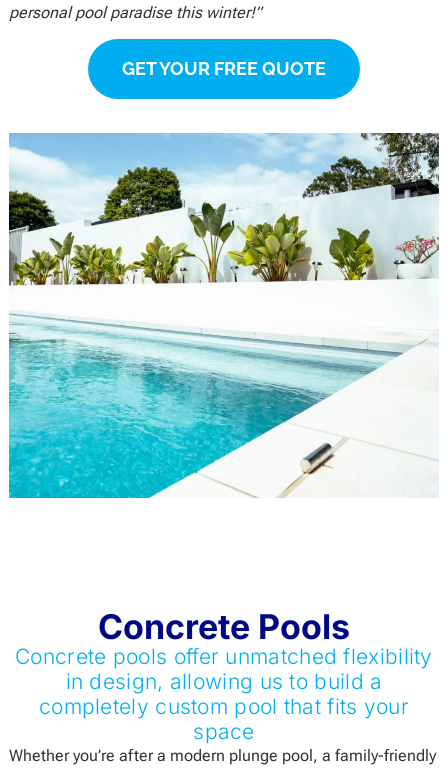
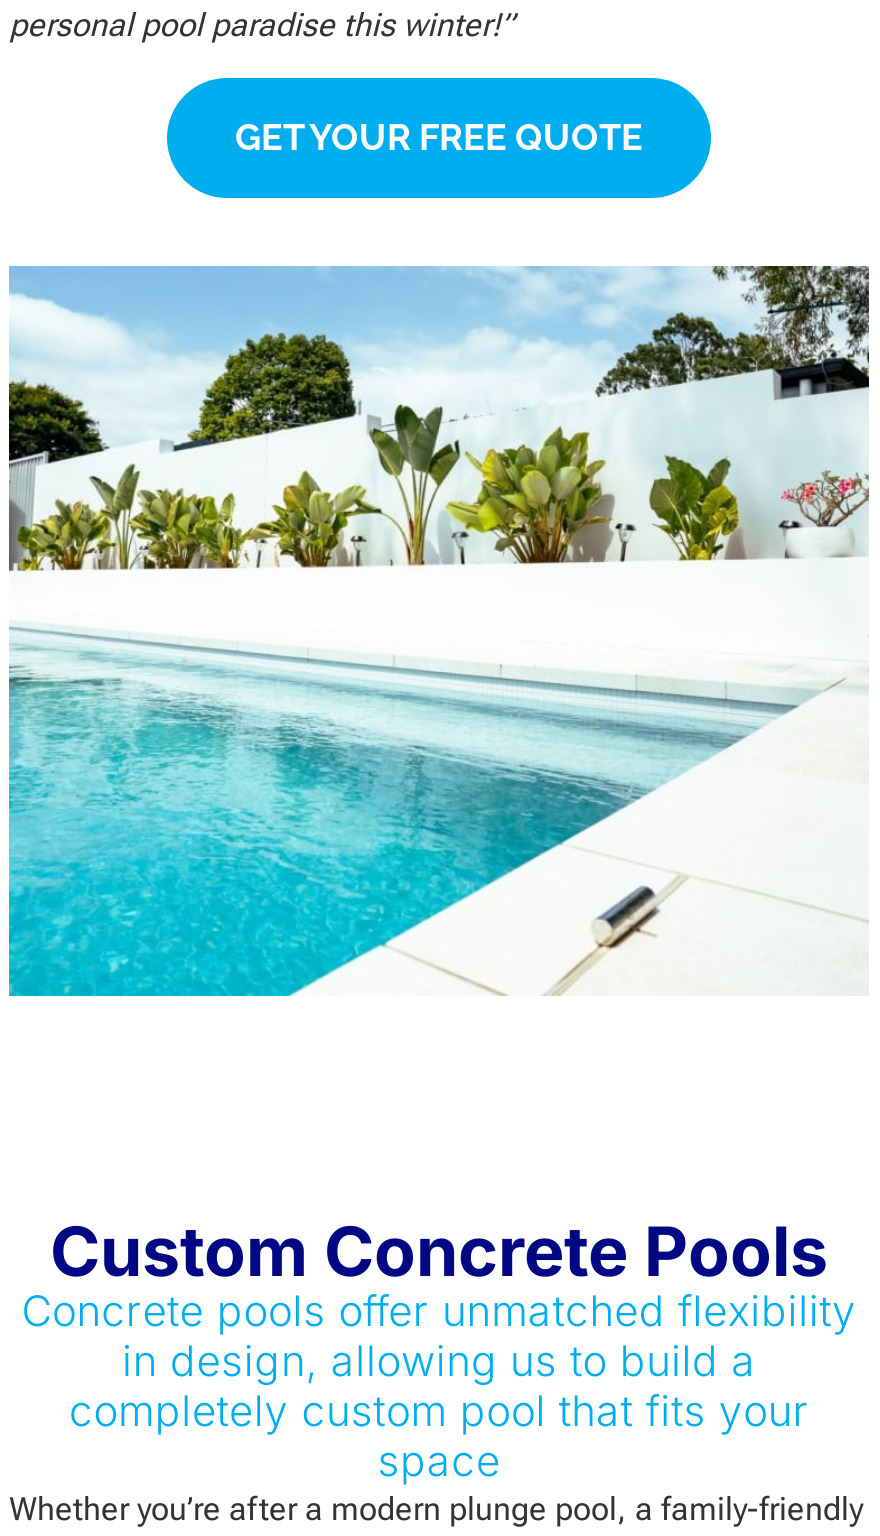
- Concrete Pools
+ Custom Concrete Pools
